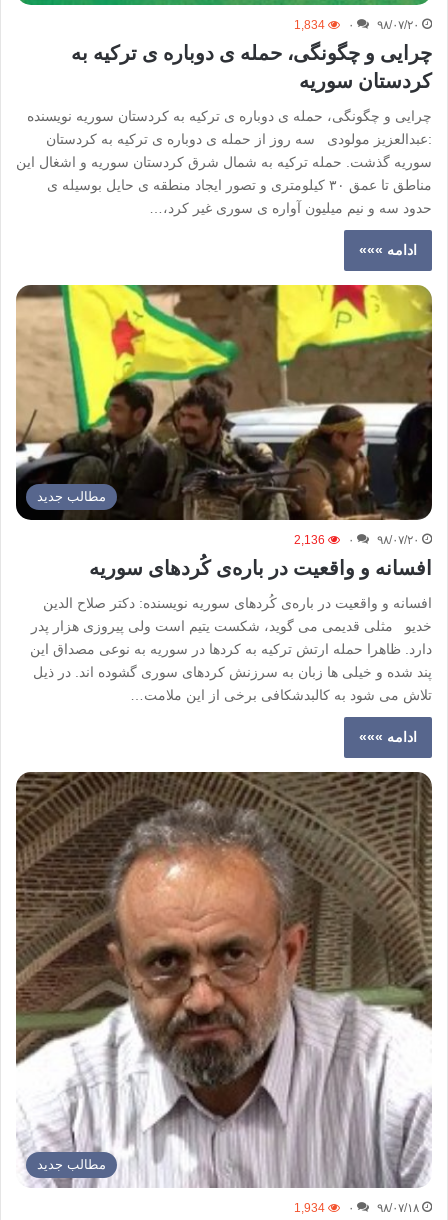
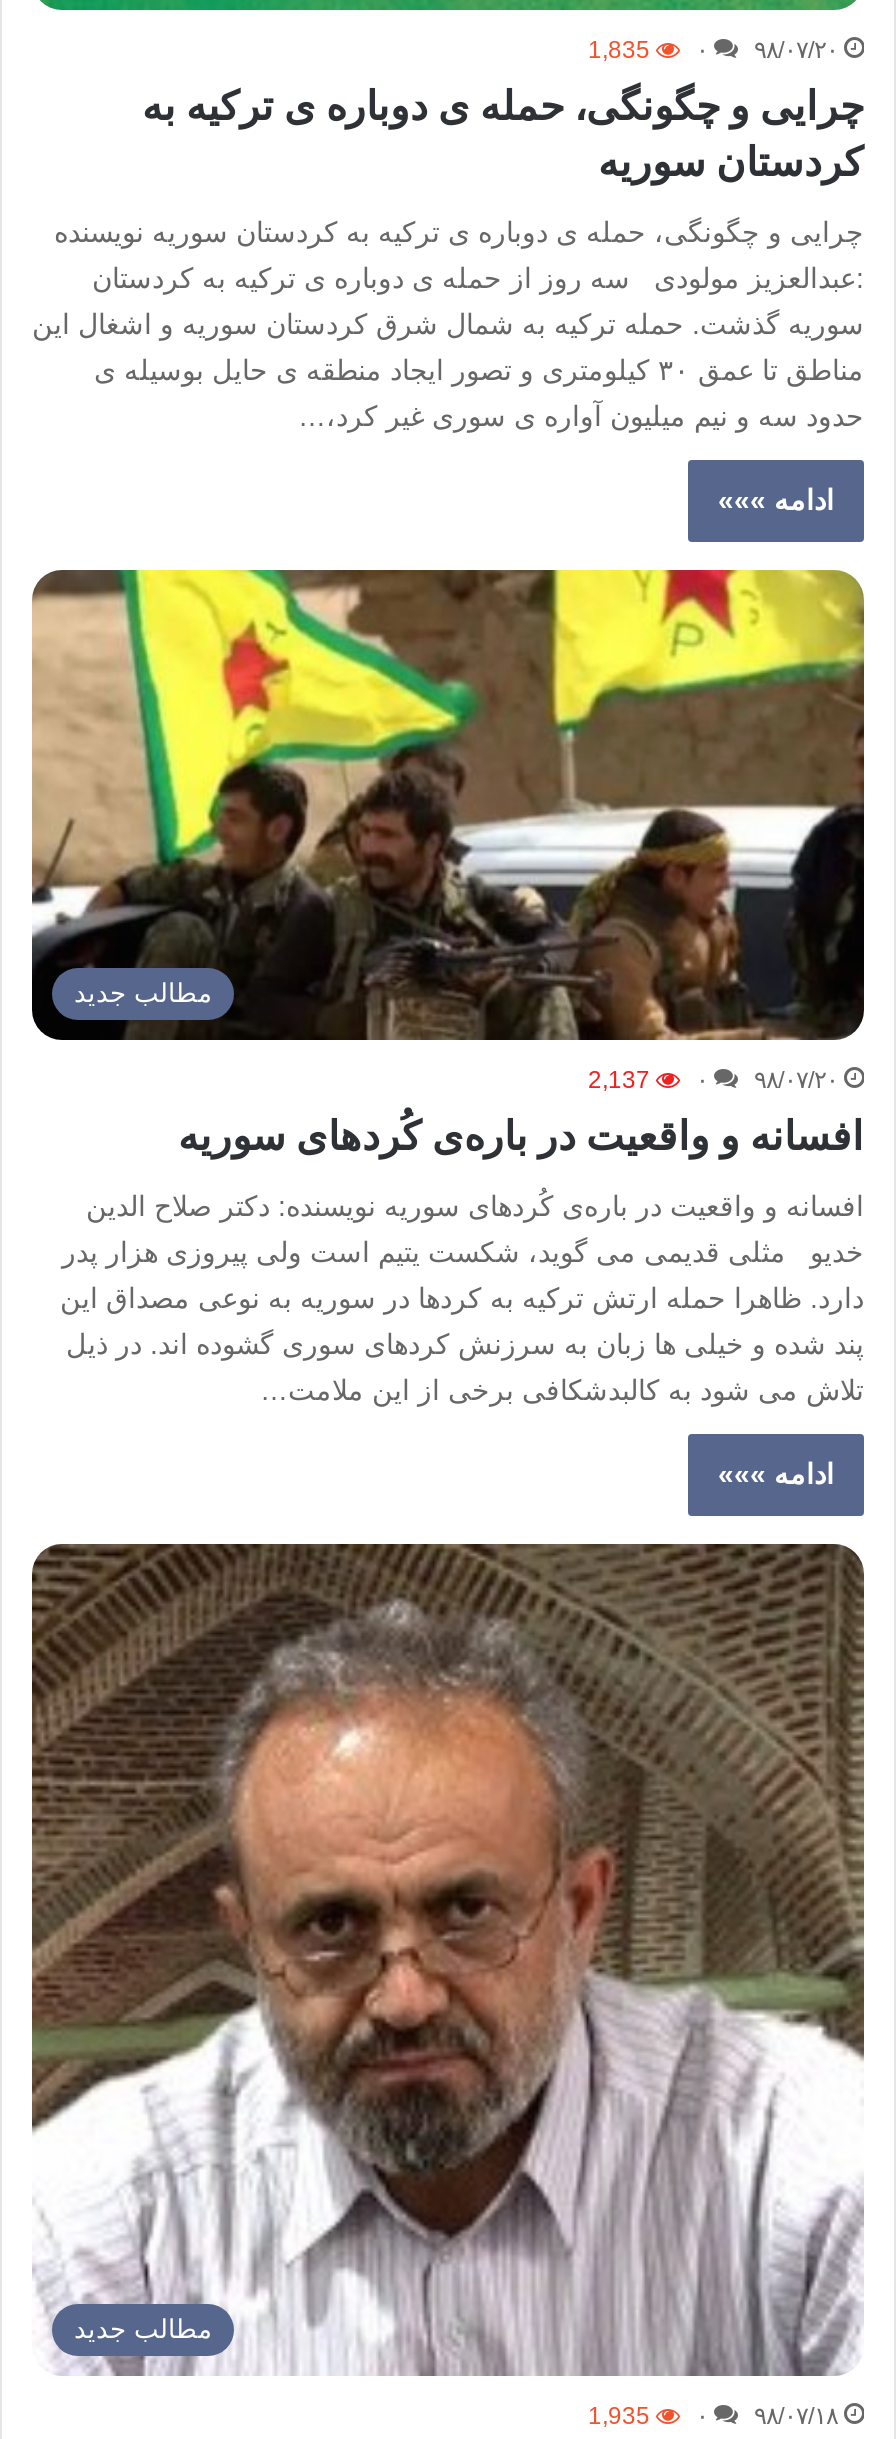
- 1,834
+ 1,835

- 2,136
+ 2,137

- 1,934
+ 1,935
